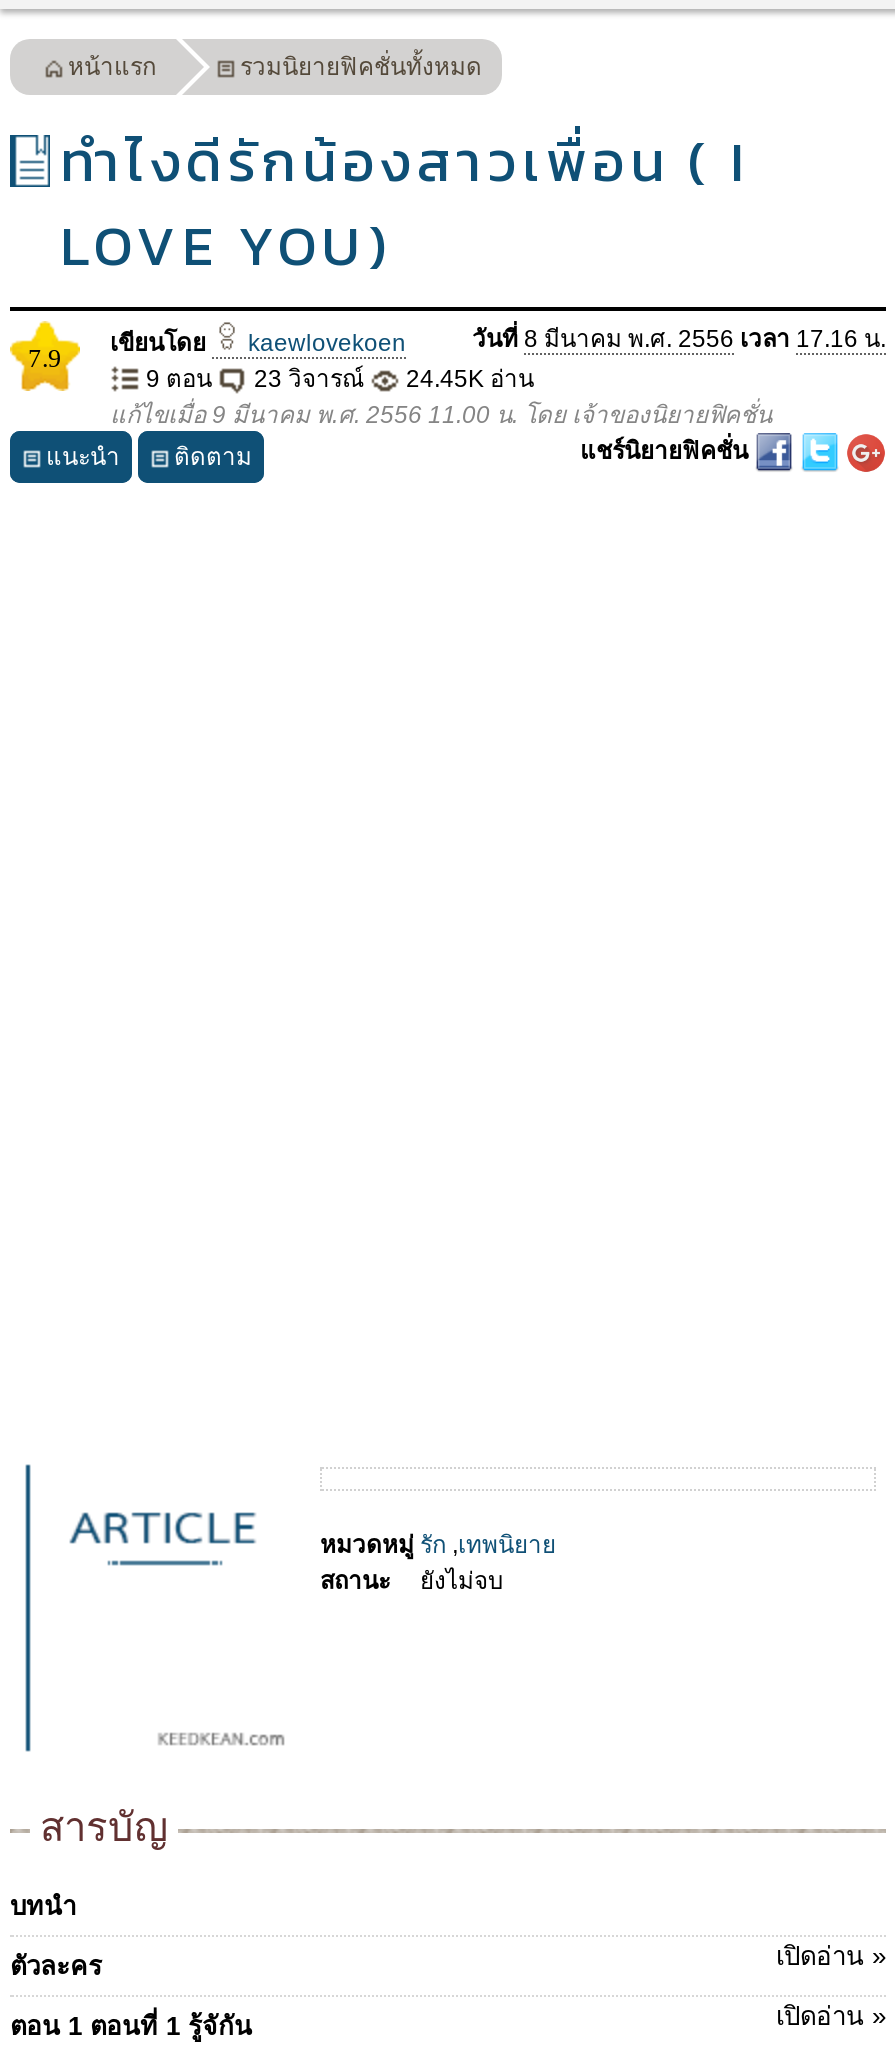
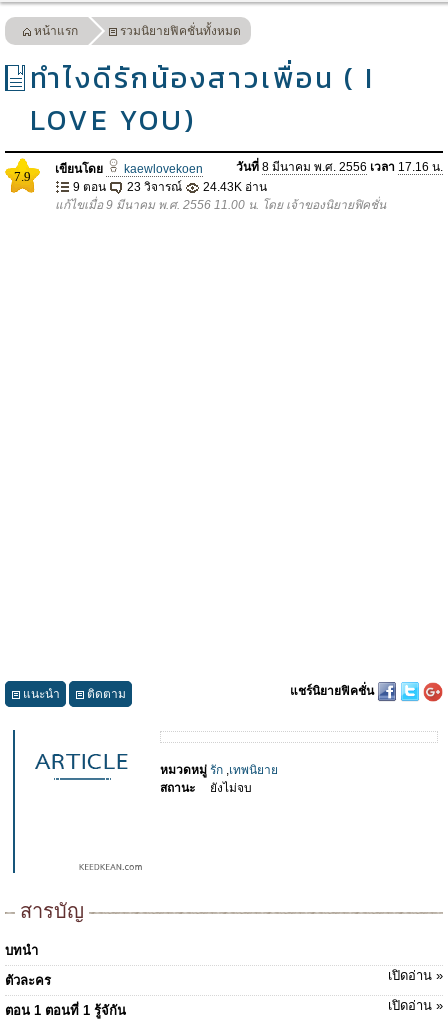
- 9 ตอน 23 วิจารณ์ 24.45K อ่าน
+ 9 ตอน 23 วิจารณ์ 24.43K อ่าน

moved down: แนะนำ | ติดตาม | แชร์นิยายฟิคชั่น
